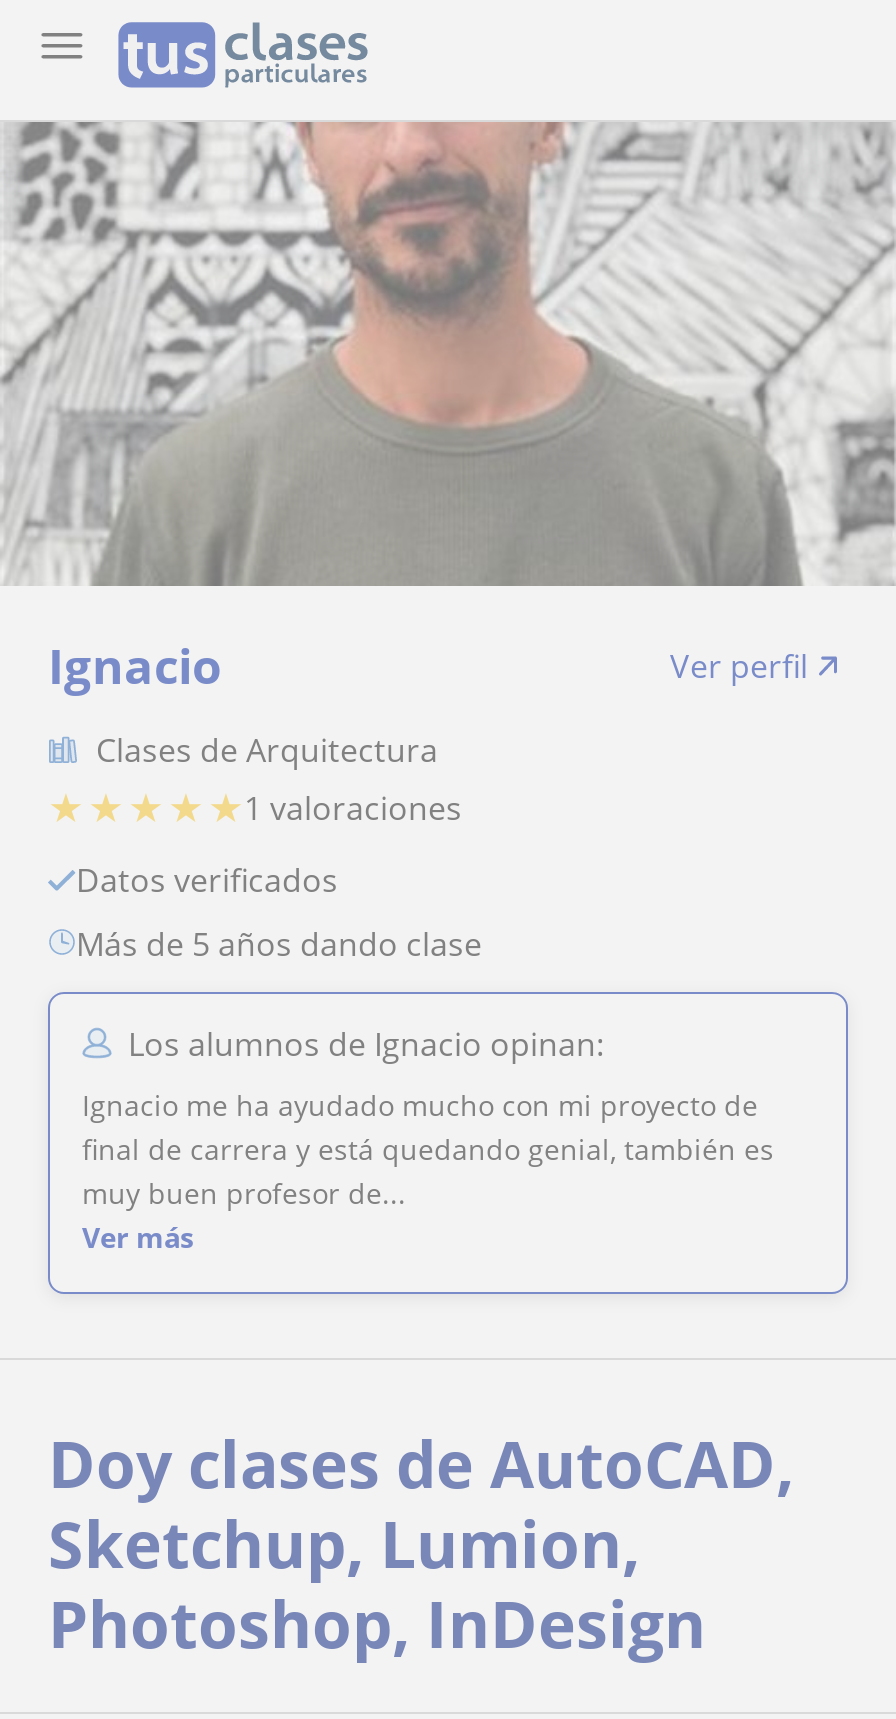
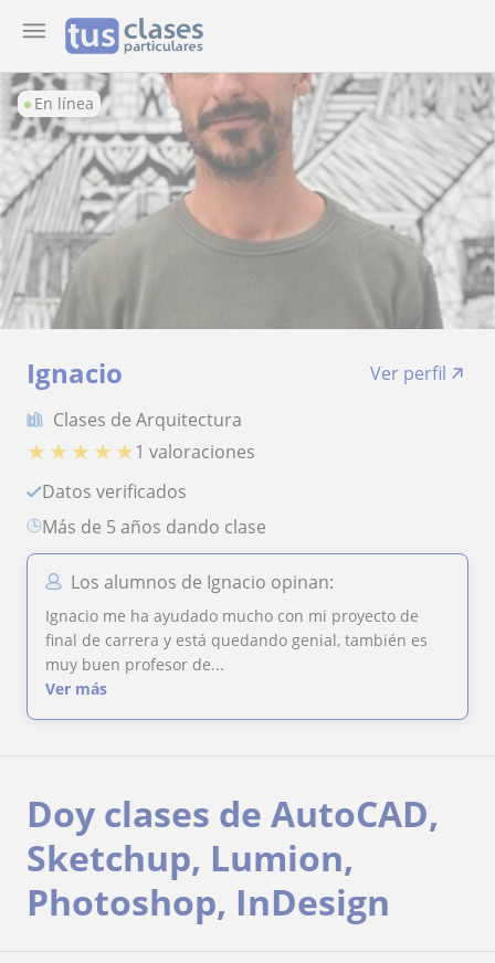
+ En línea
